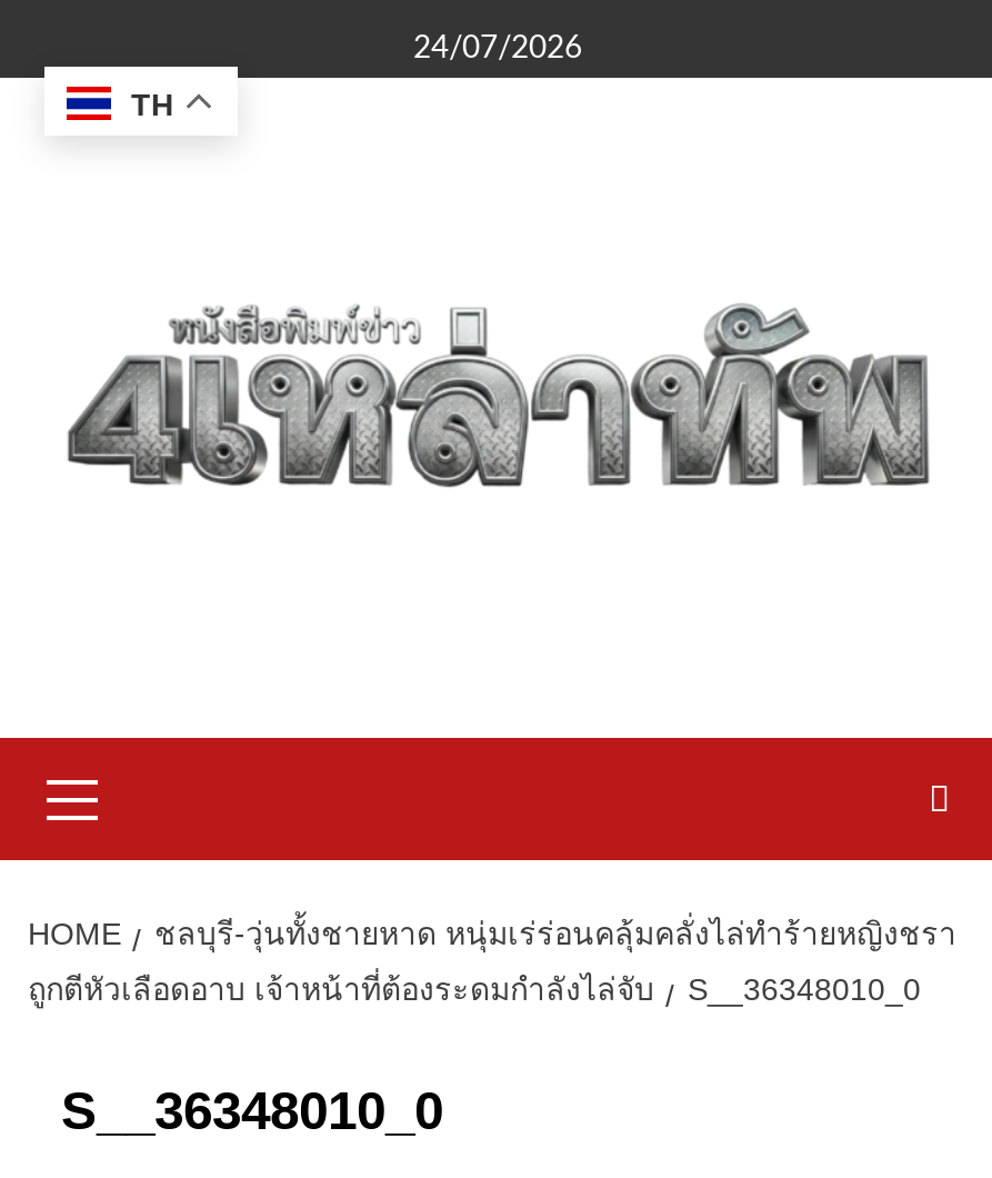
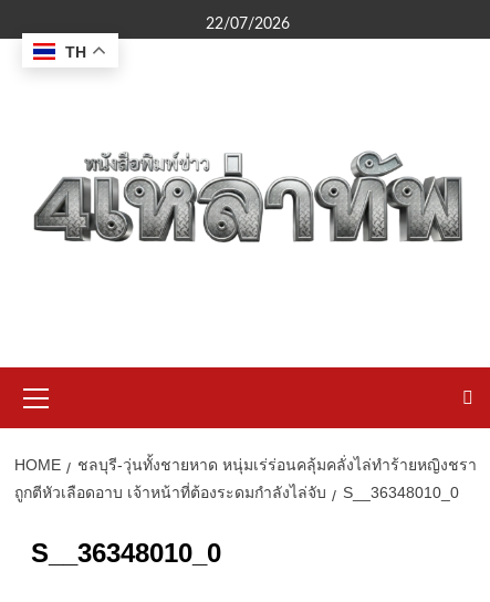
- 24/07/2026
+ 22/07/2026
